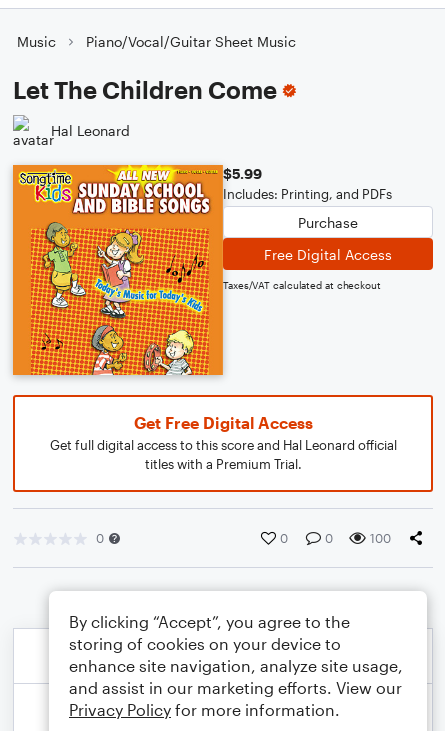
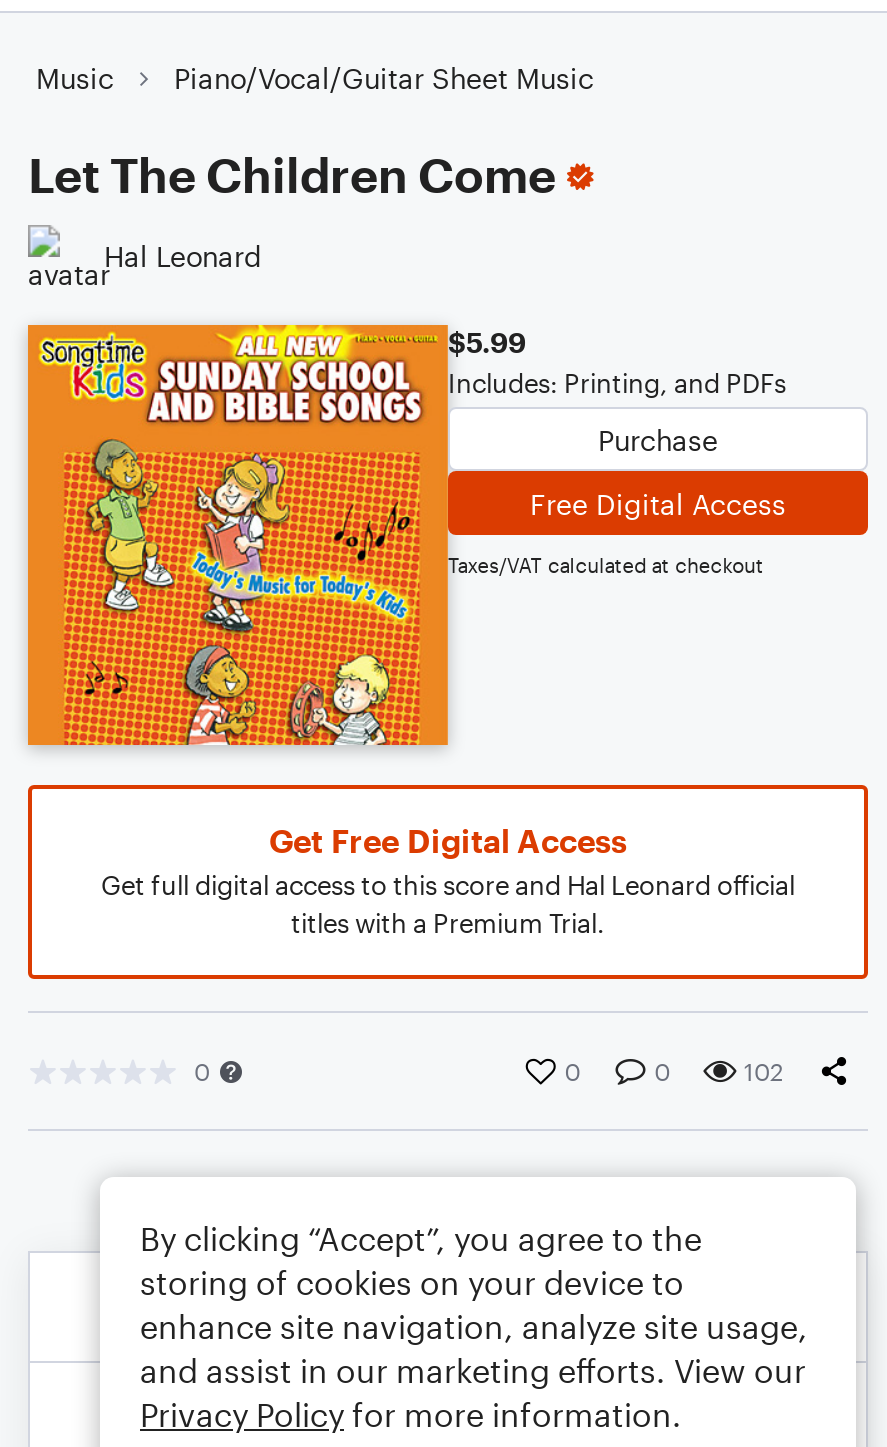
- 100
+ 102
